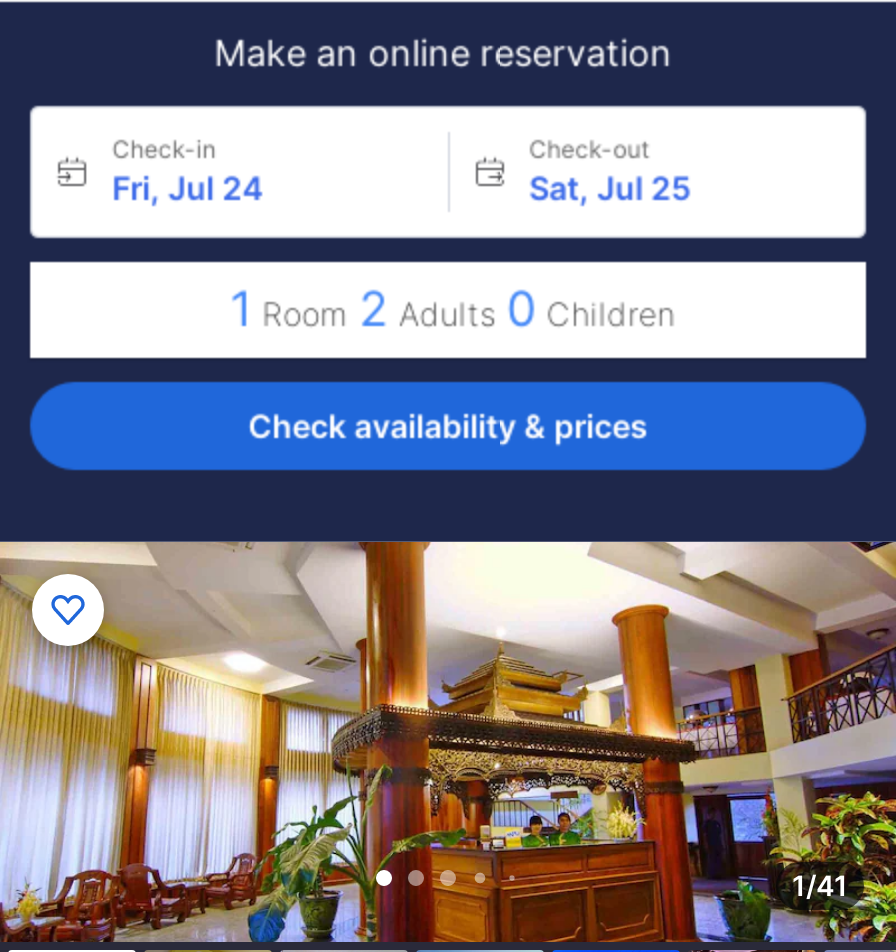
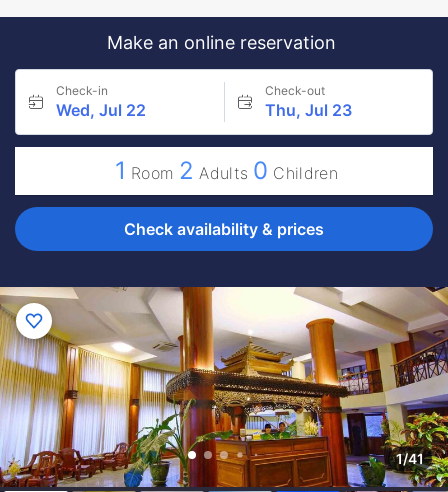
- Fri, Jul 24
+ Wed, Jul 22

- Sat, Jul 25
+ Thu, Jul 23
